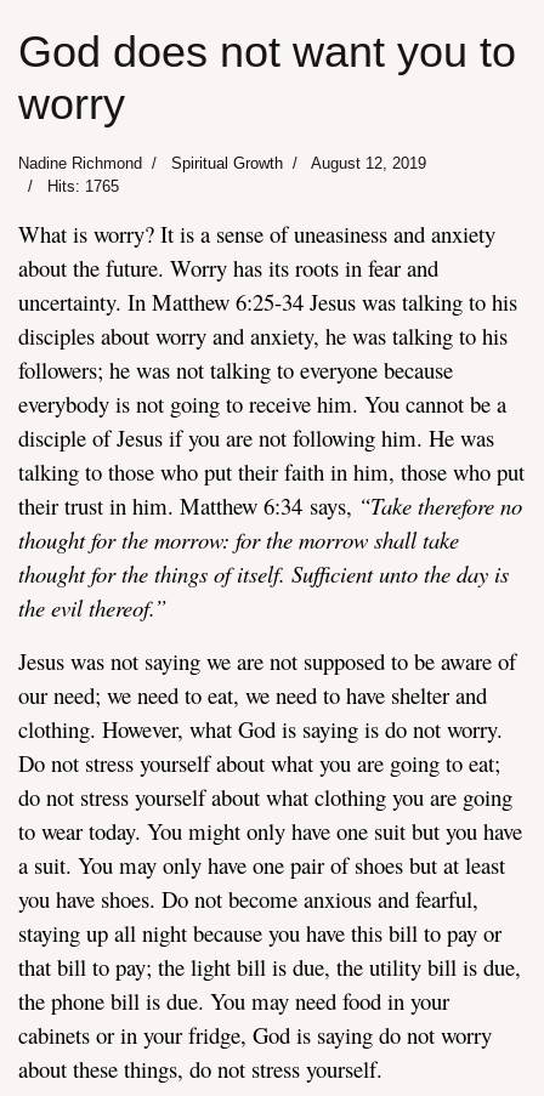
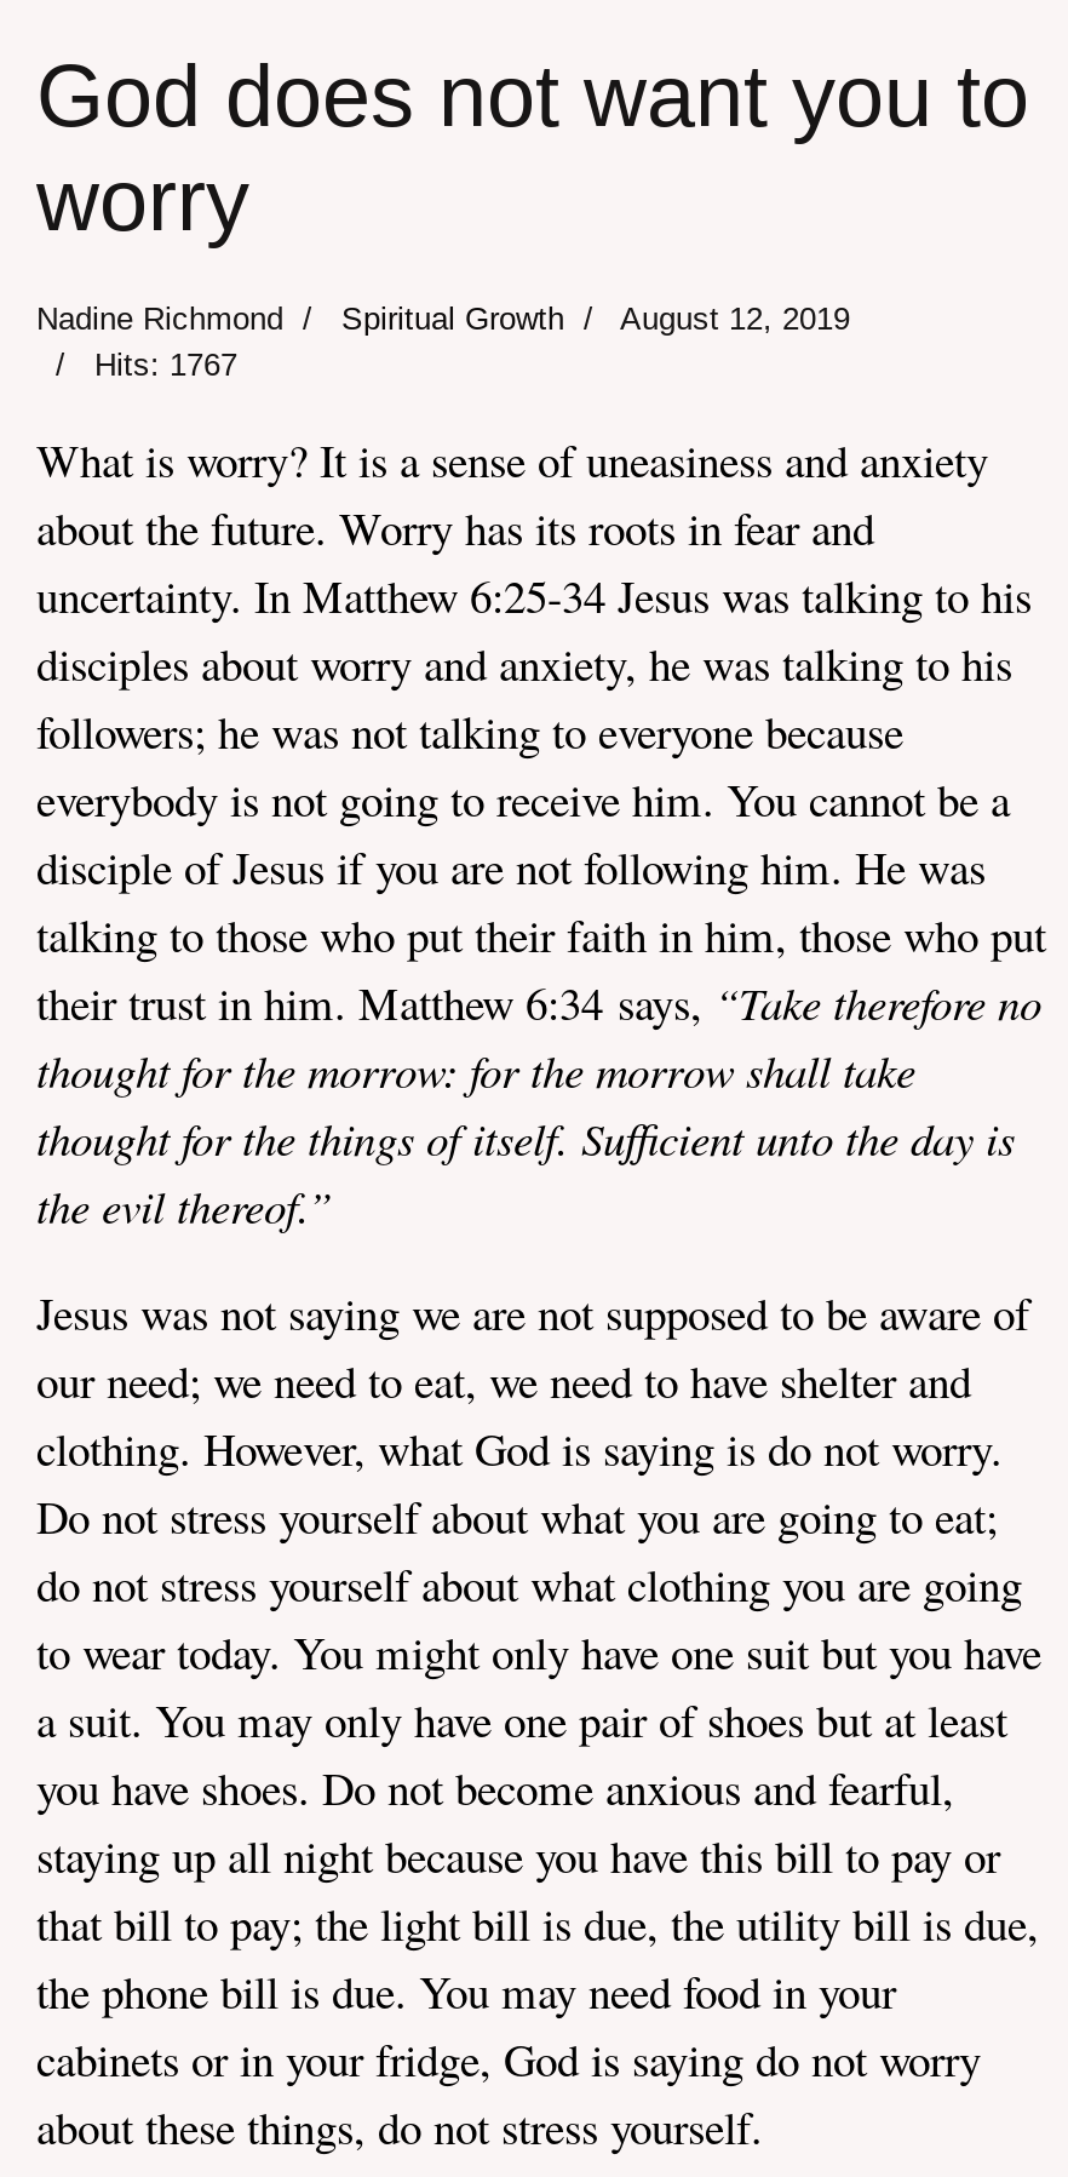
- Hits: 1765
+ Hits: 1767
